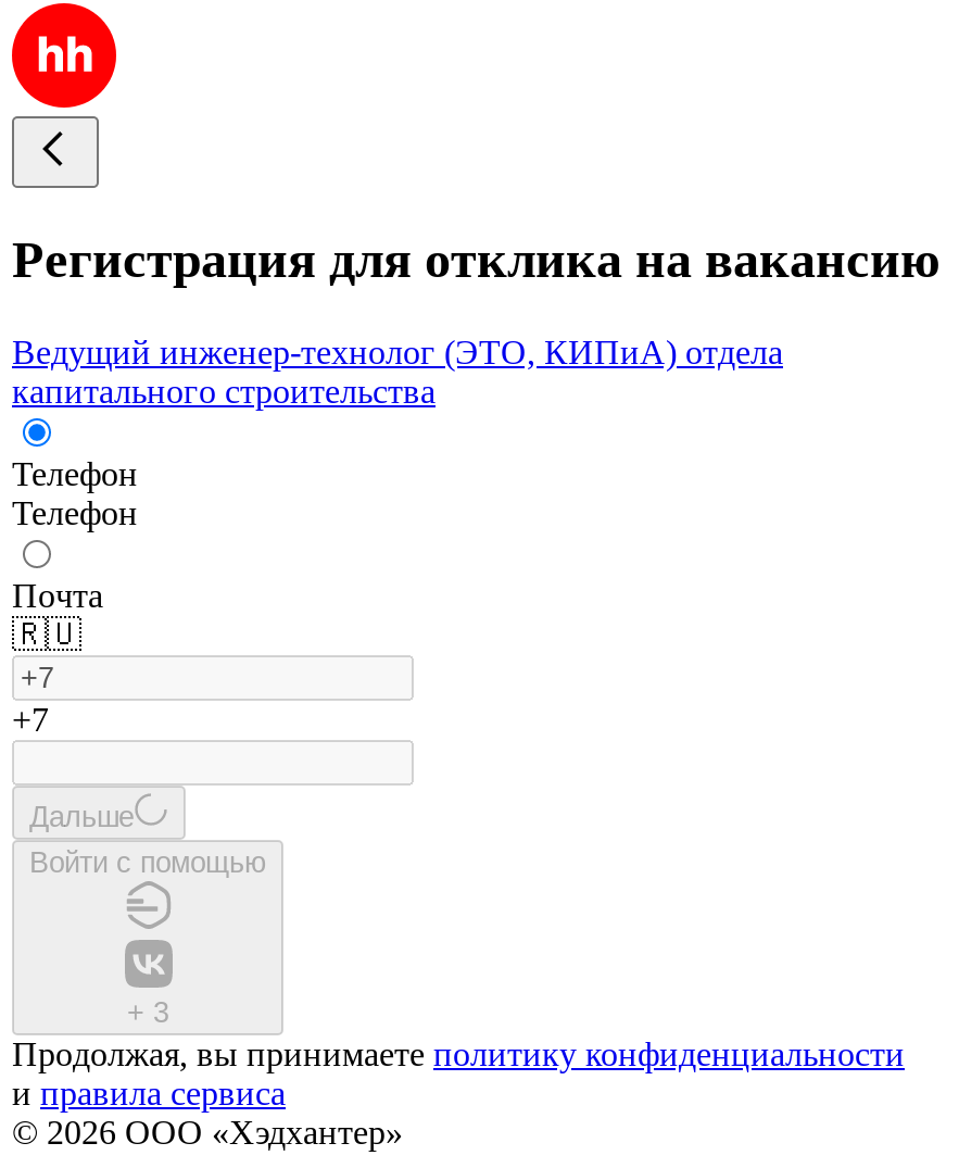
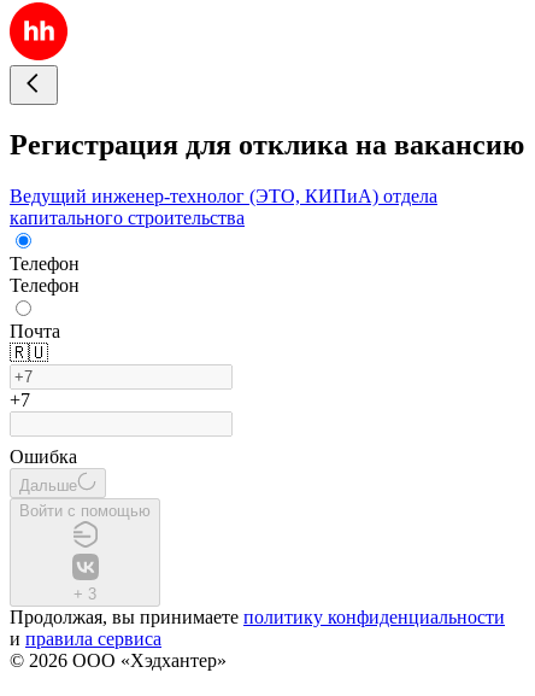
+ Ошибка
